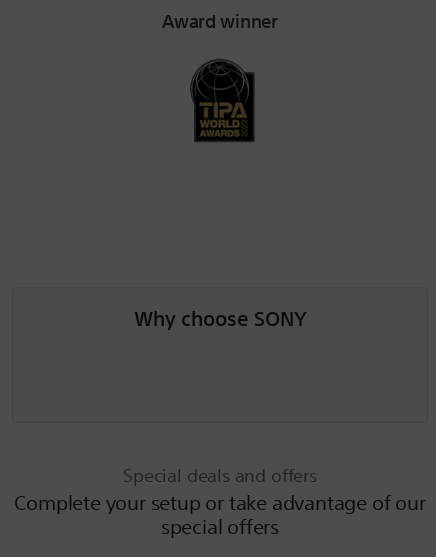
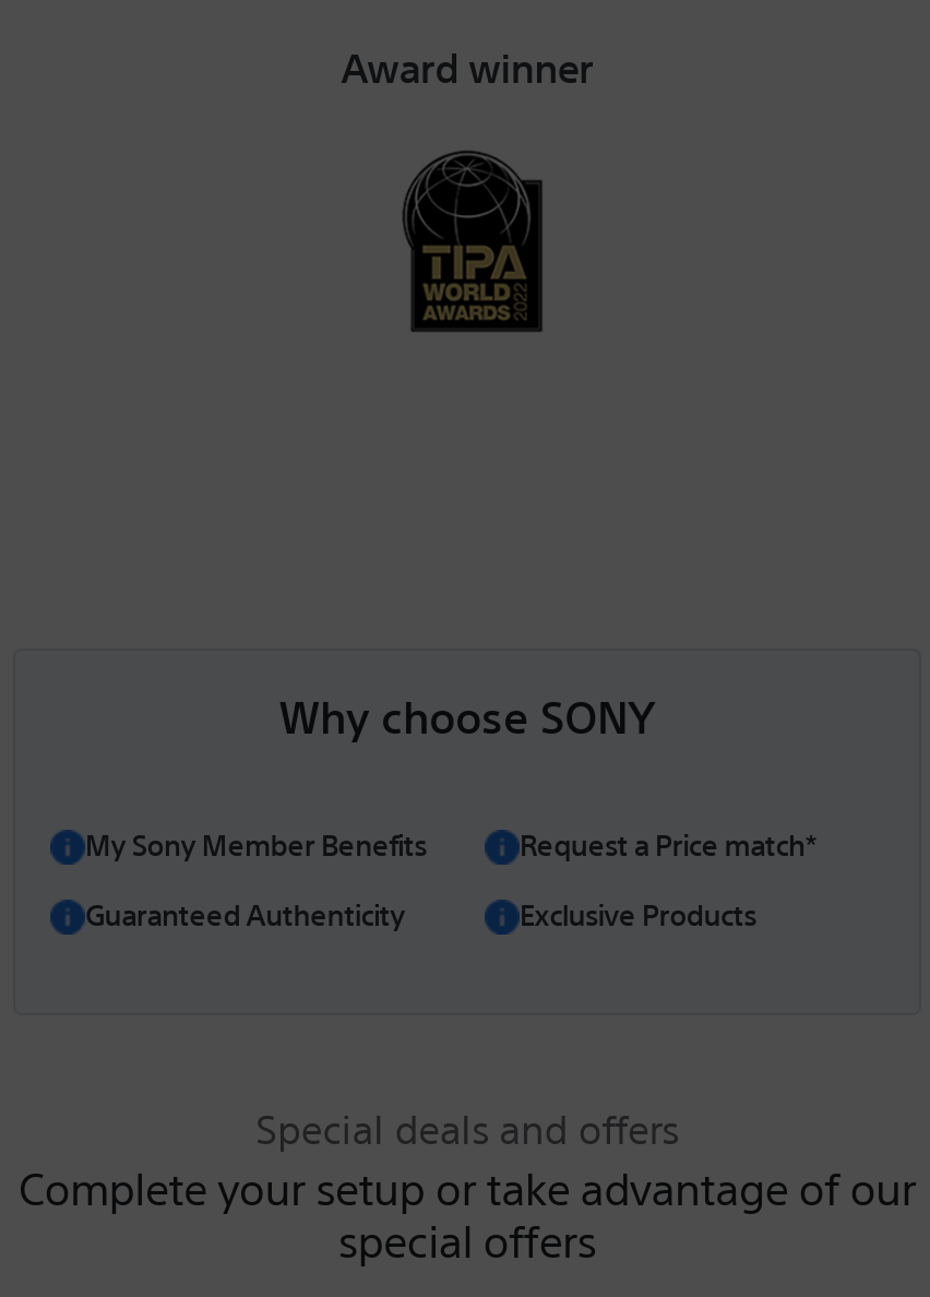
+ My Sony Member Benefits
+ Request a Price match*
+ Guaranteed Authenticity
+ Exclusive Products
